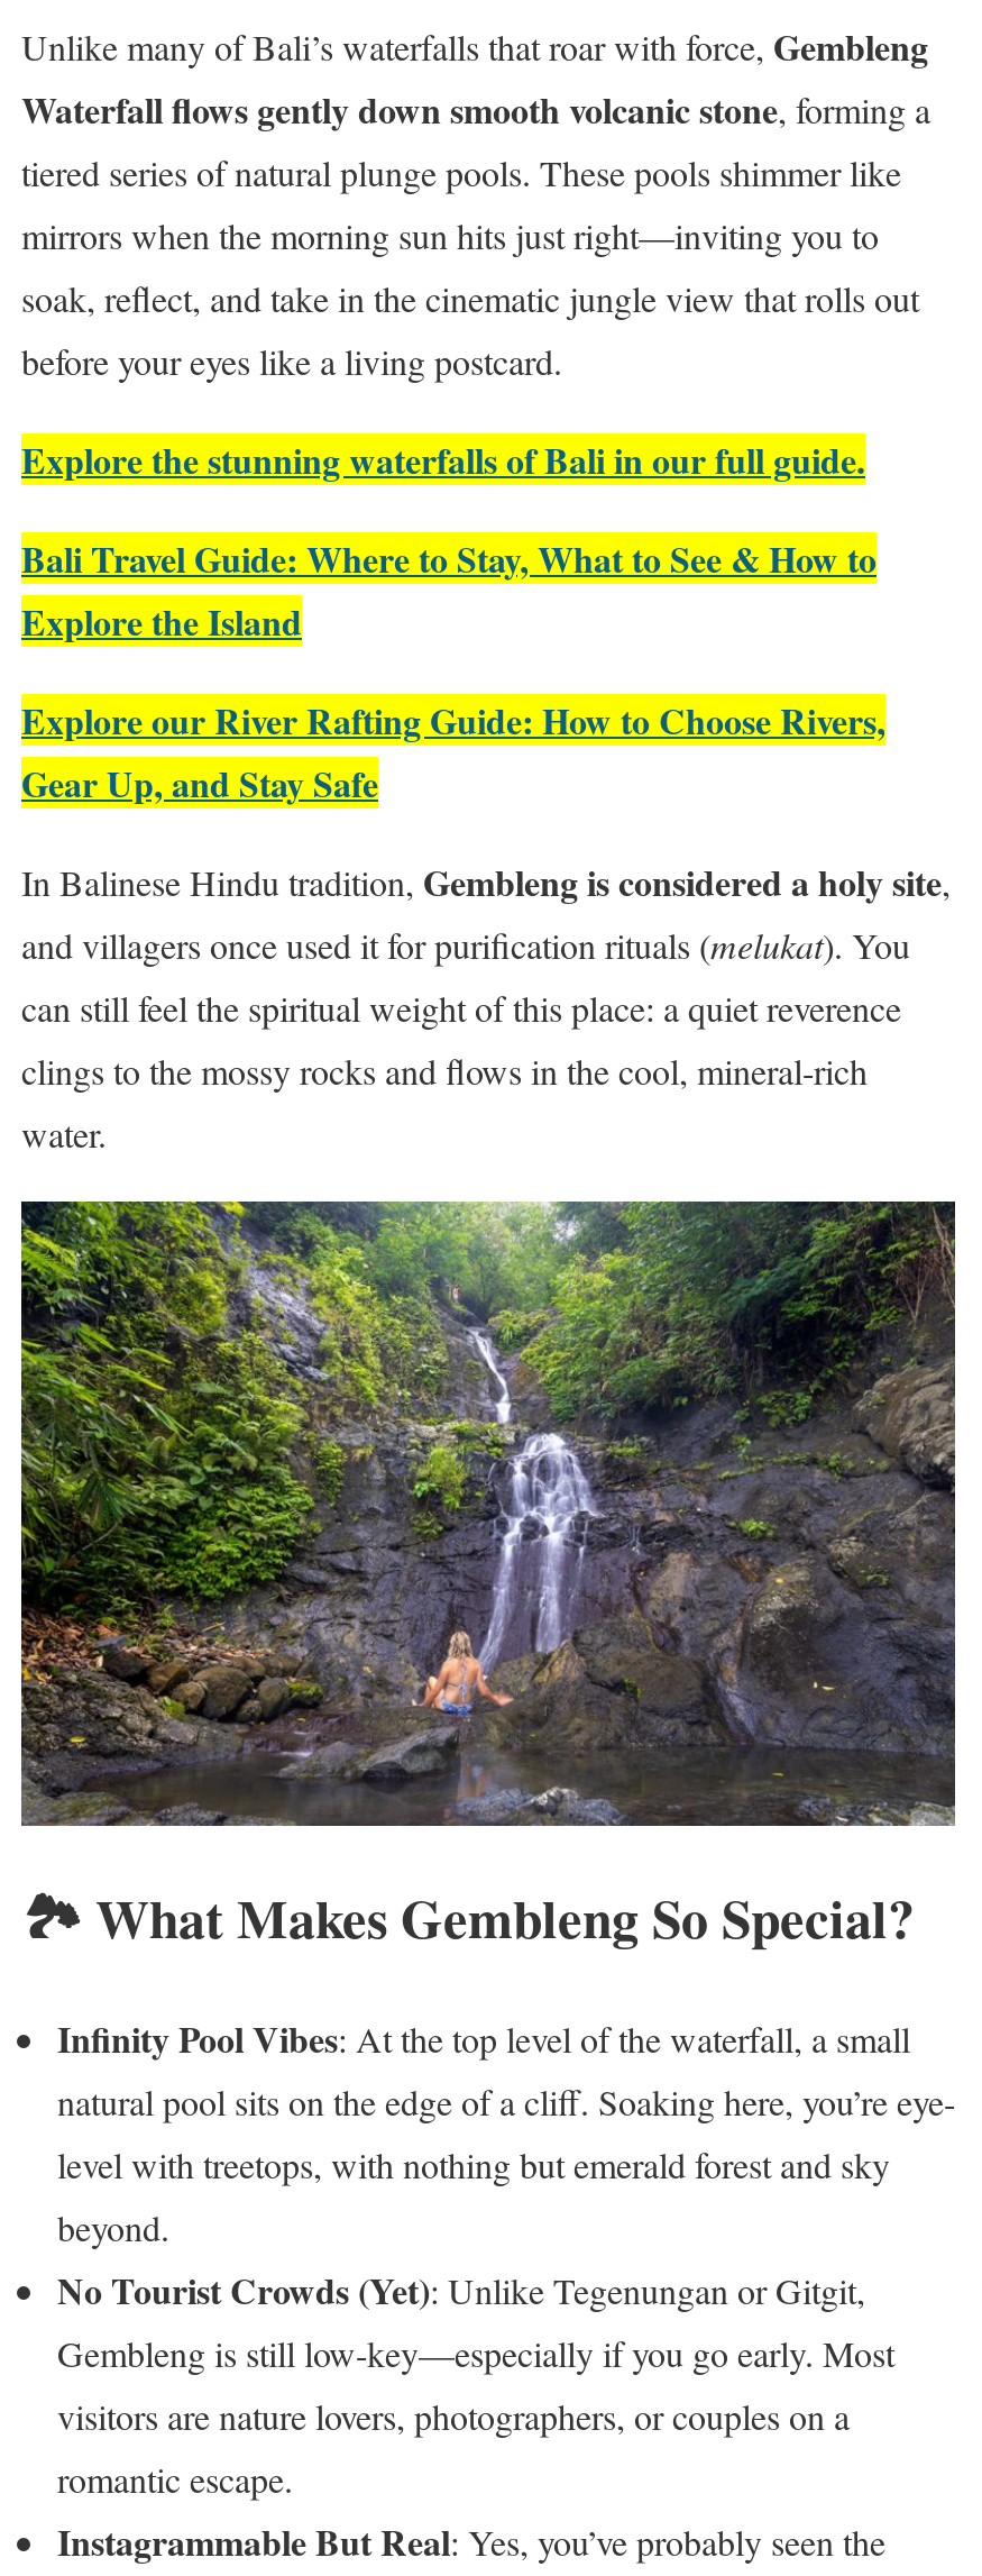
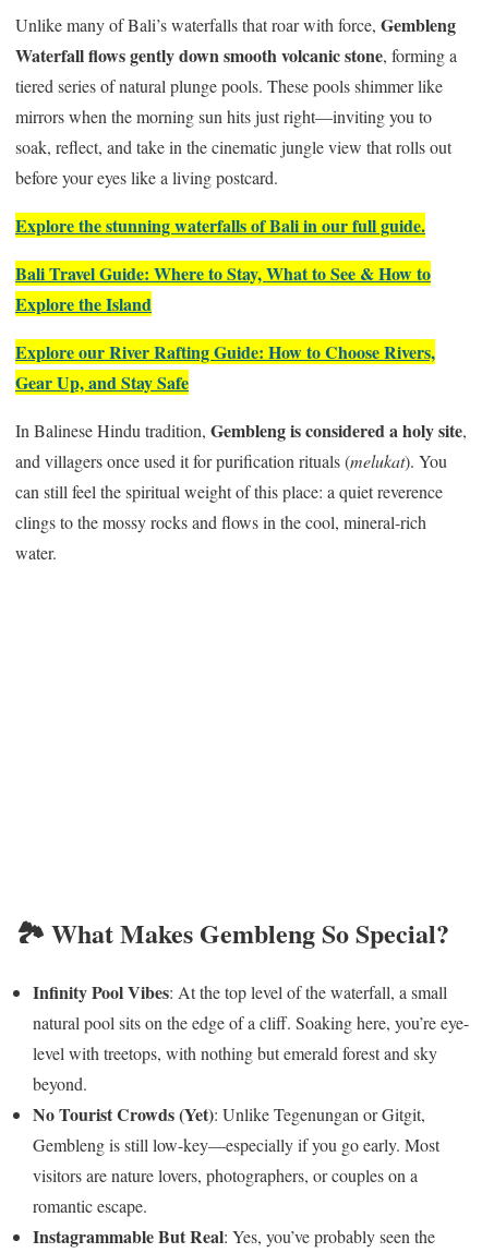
- [image]
